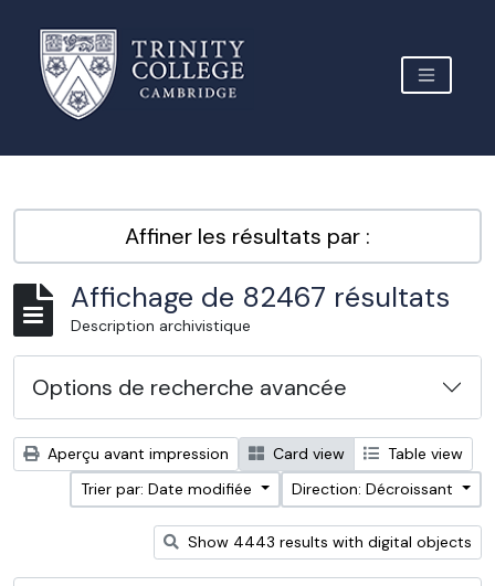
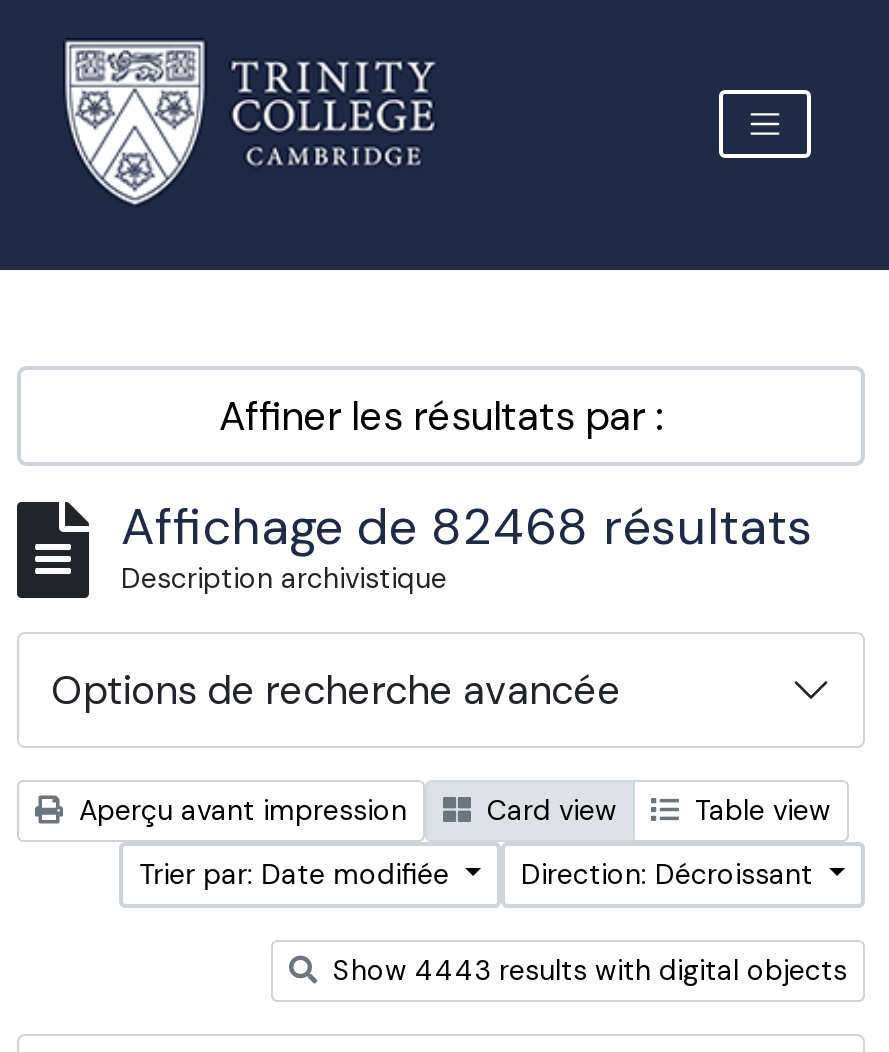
- Affichage de 82467 résultats
+ Affichage de 82468 résultats
